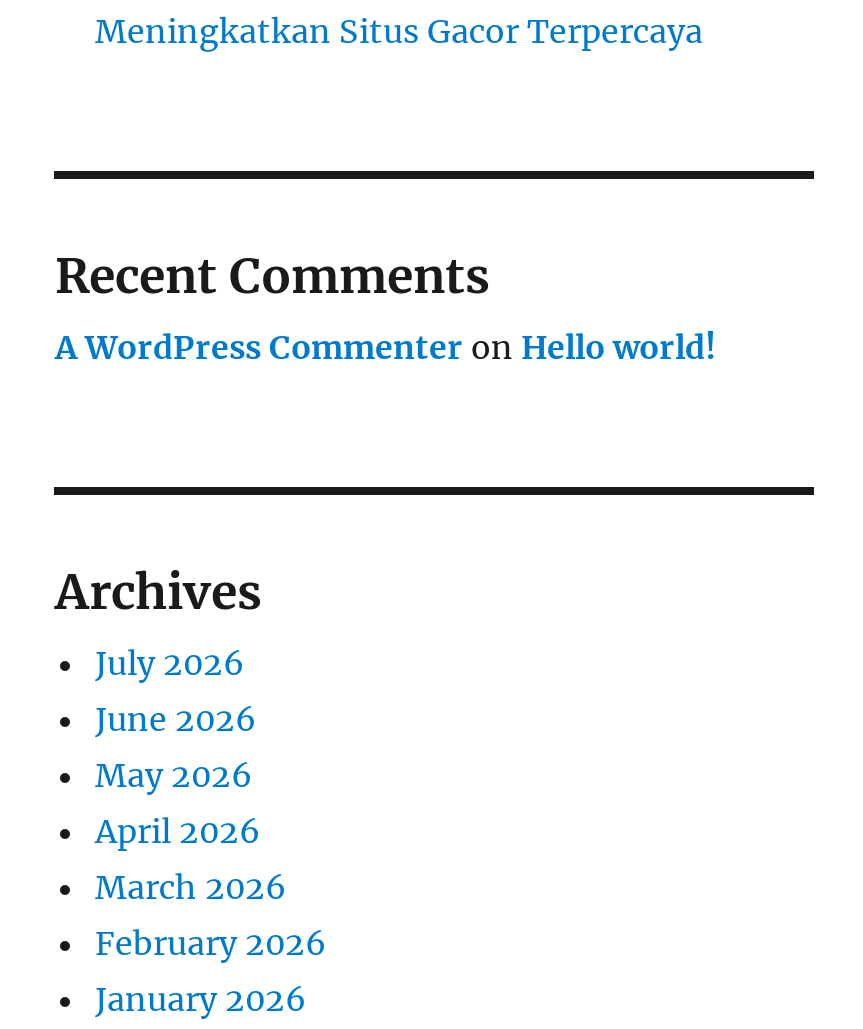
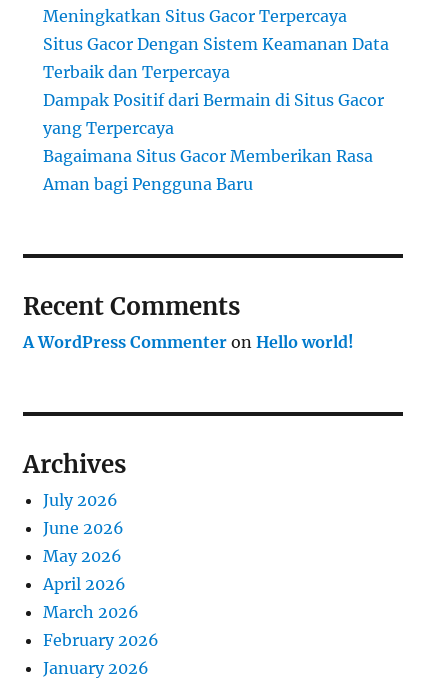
+ Situs Gacor Dengan Sistem Keamanan Data
+ Terbaik dan Terpercaya
+ Dampak Positif dari Bermain di Situs Gacor
+ yang Terpercaya
+ Bagaimana Situs Gacor Memberikan Rasa
+ Aman bagi Pengguna Baru
